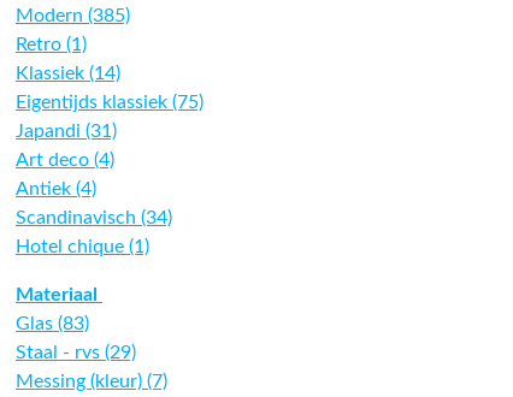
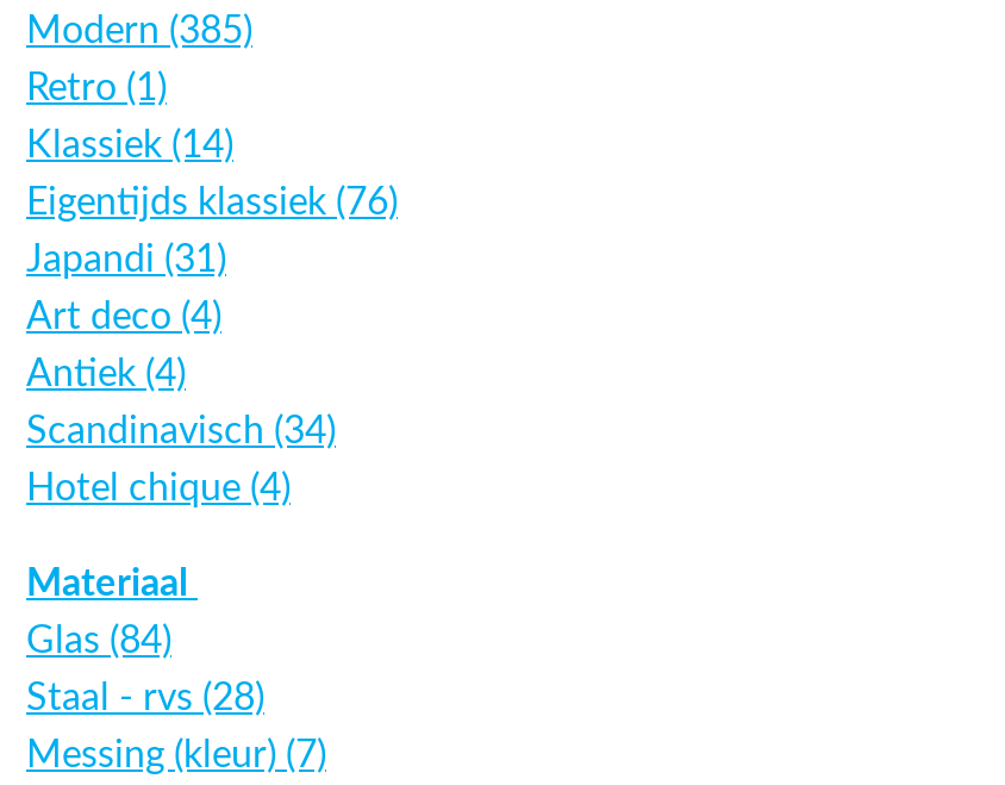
- Eigentijds klassiek (75)
+ Eigentijds klassiek (76)

- Hotel chique (1)
+ Hotel chique (4)

- Glas (83)
+ Glas (84)

- Staal - rvs (29)
+ Staal - rvs (28)
